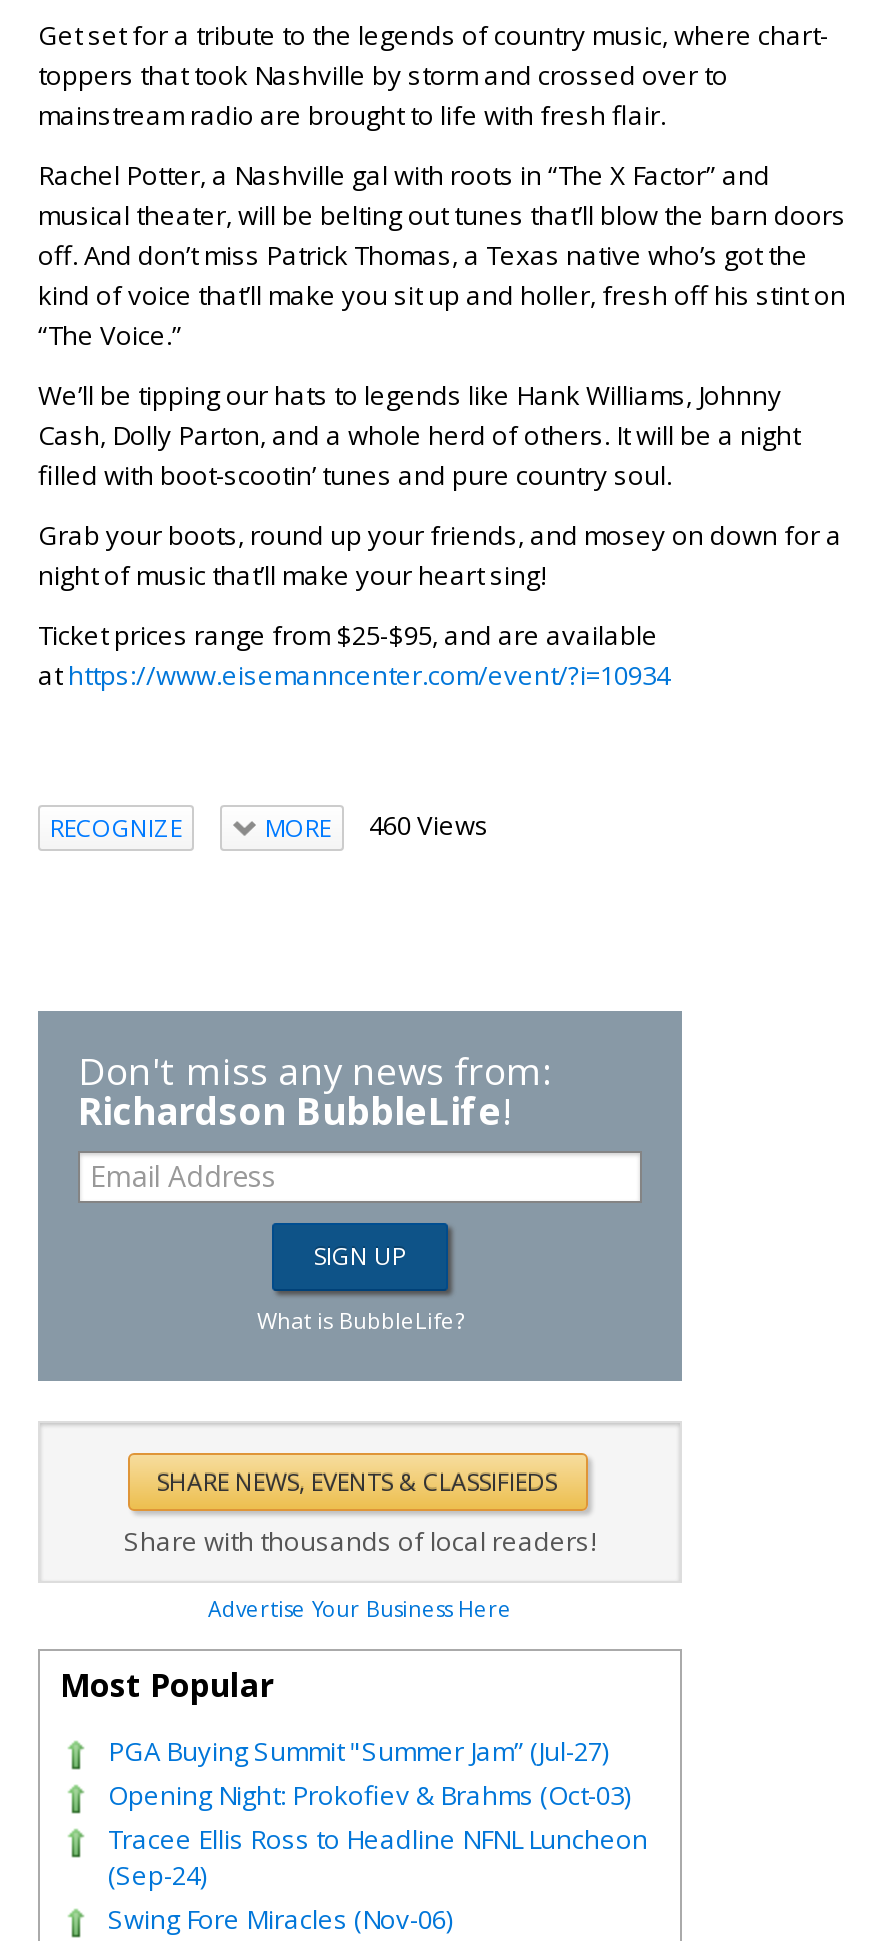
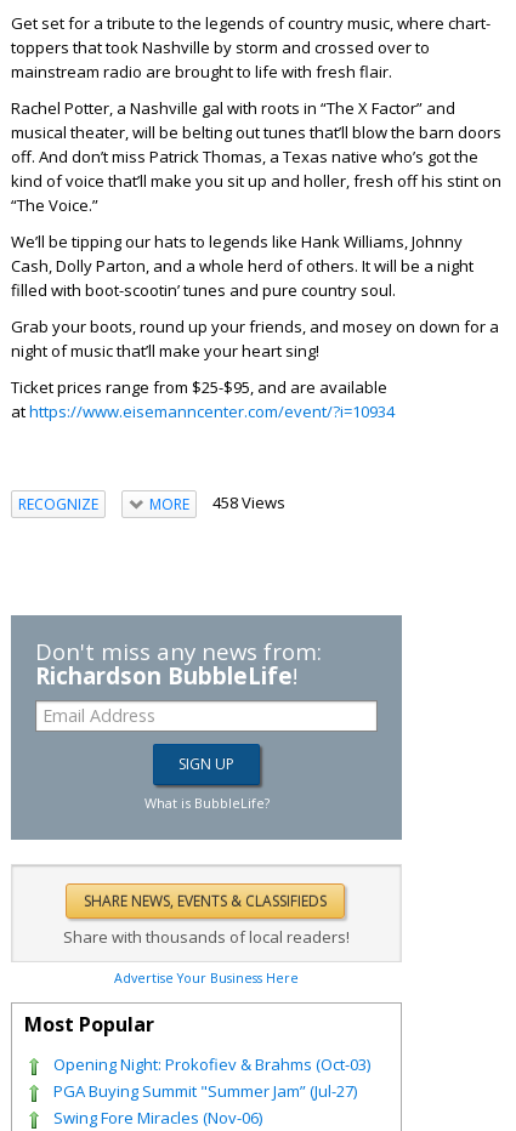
- MORE 460 Views
+ MORE 458 Views

moved down: PGA Buying Summit "Summer Jam” (Jul-27)

- Tracee Ellis Ross to Headline NFNL Luncheon
- (Sep-24)
